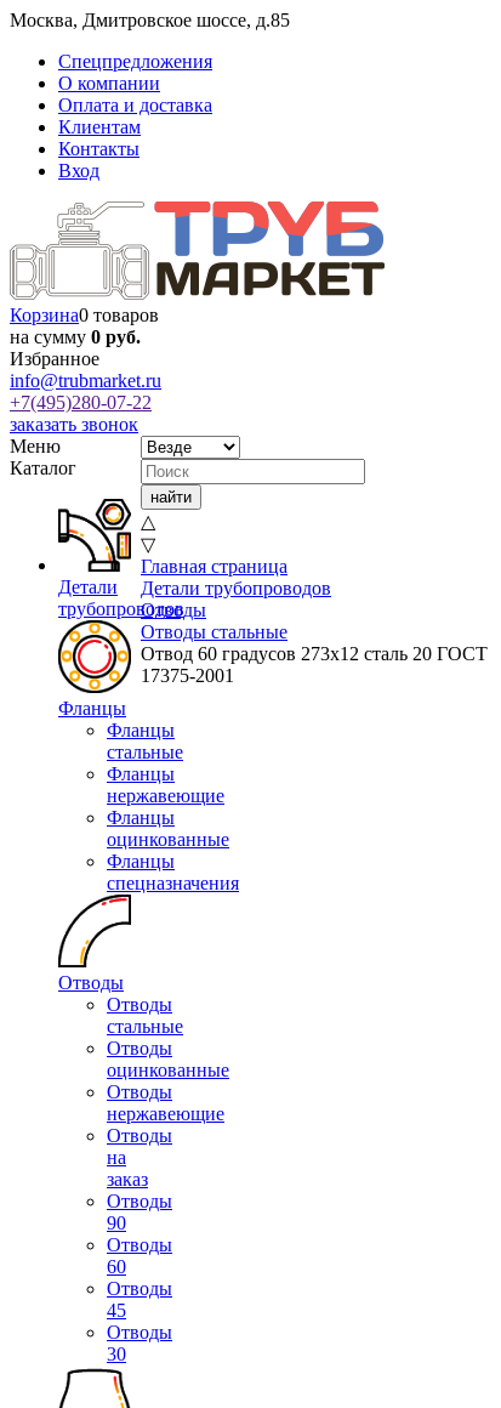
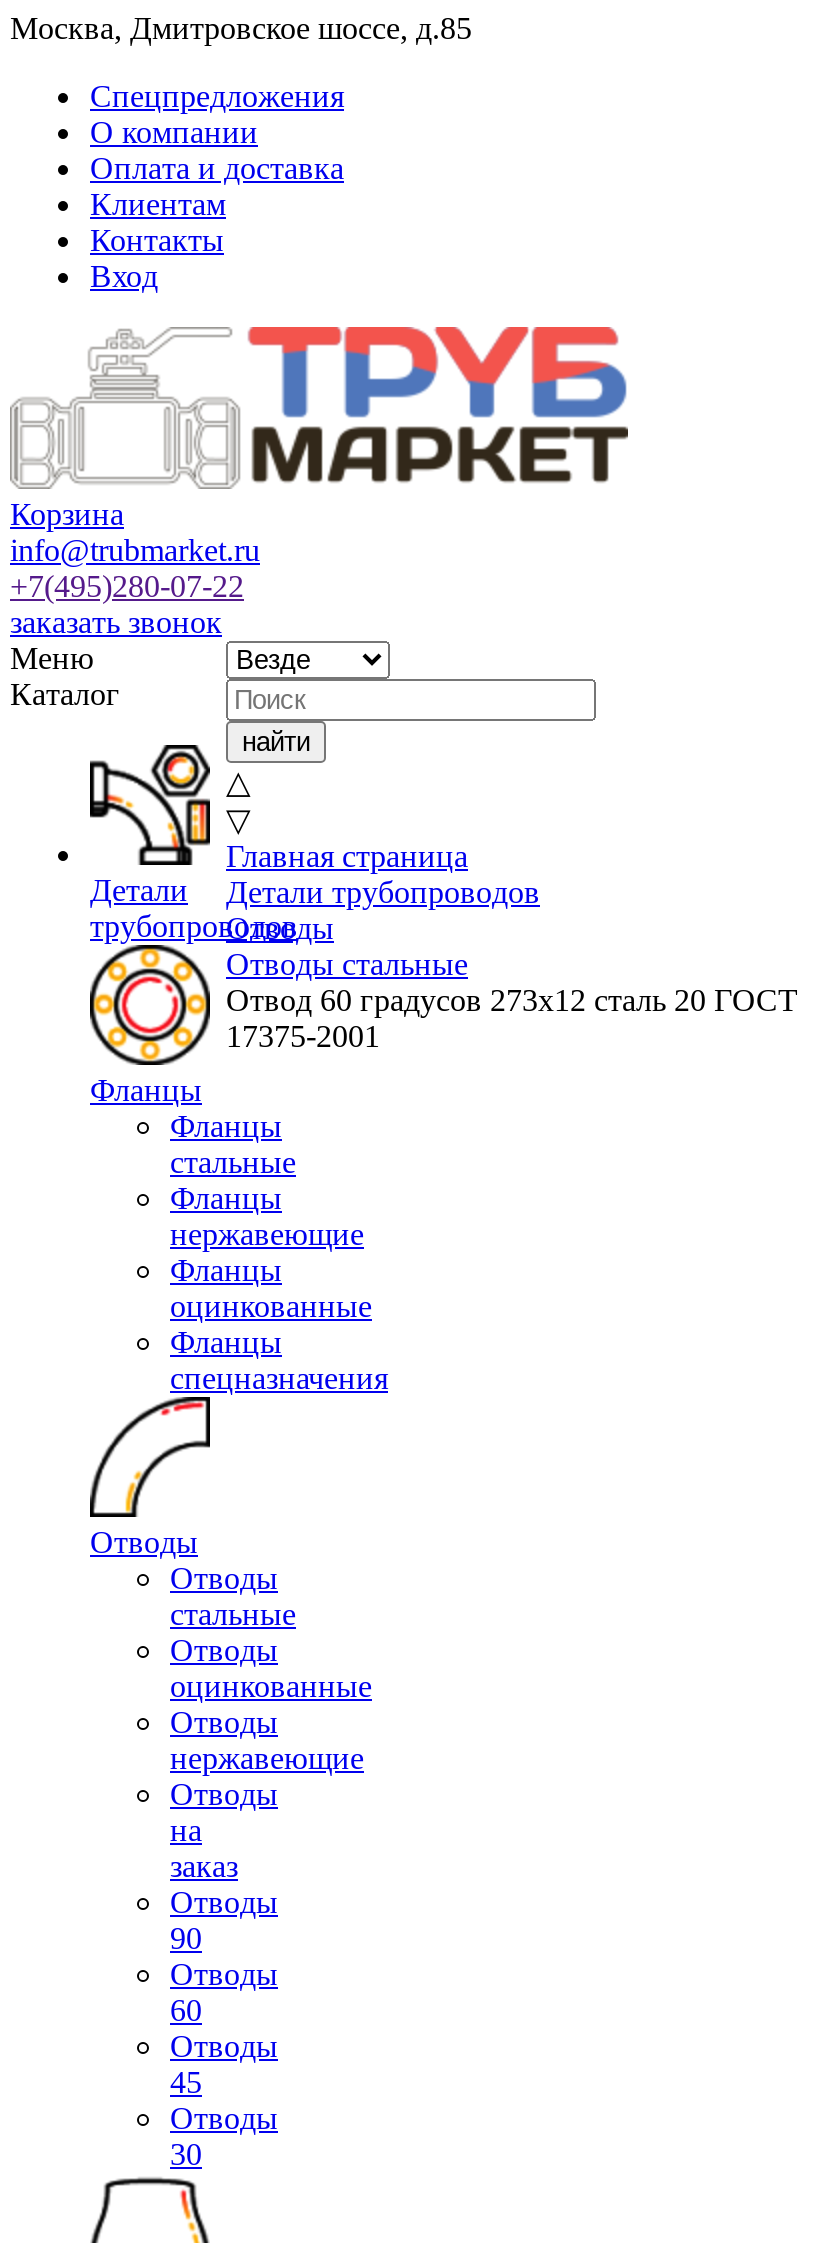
- Корзина0 товаров
- на сумму 0 руб.
- Избранное
+ Корзина
